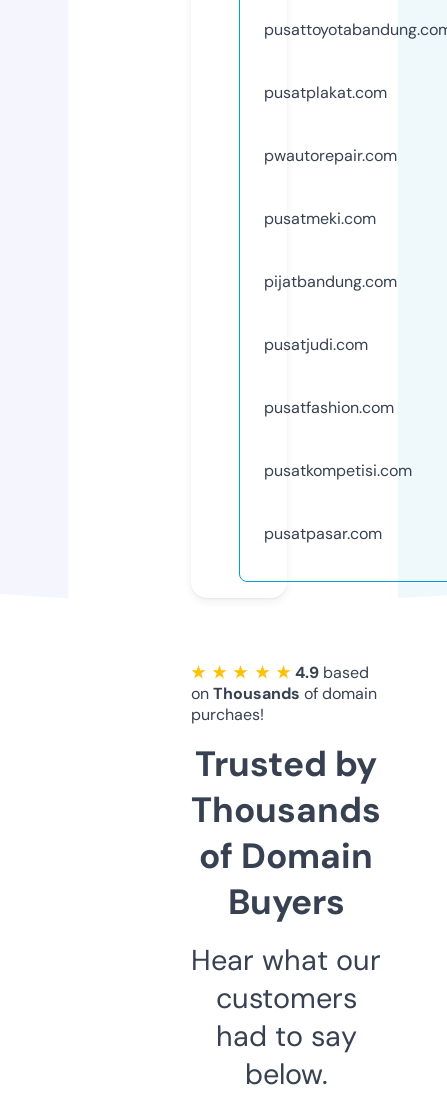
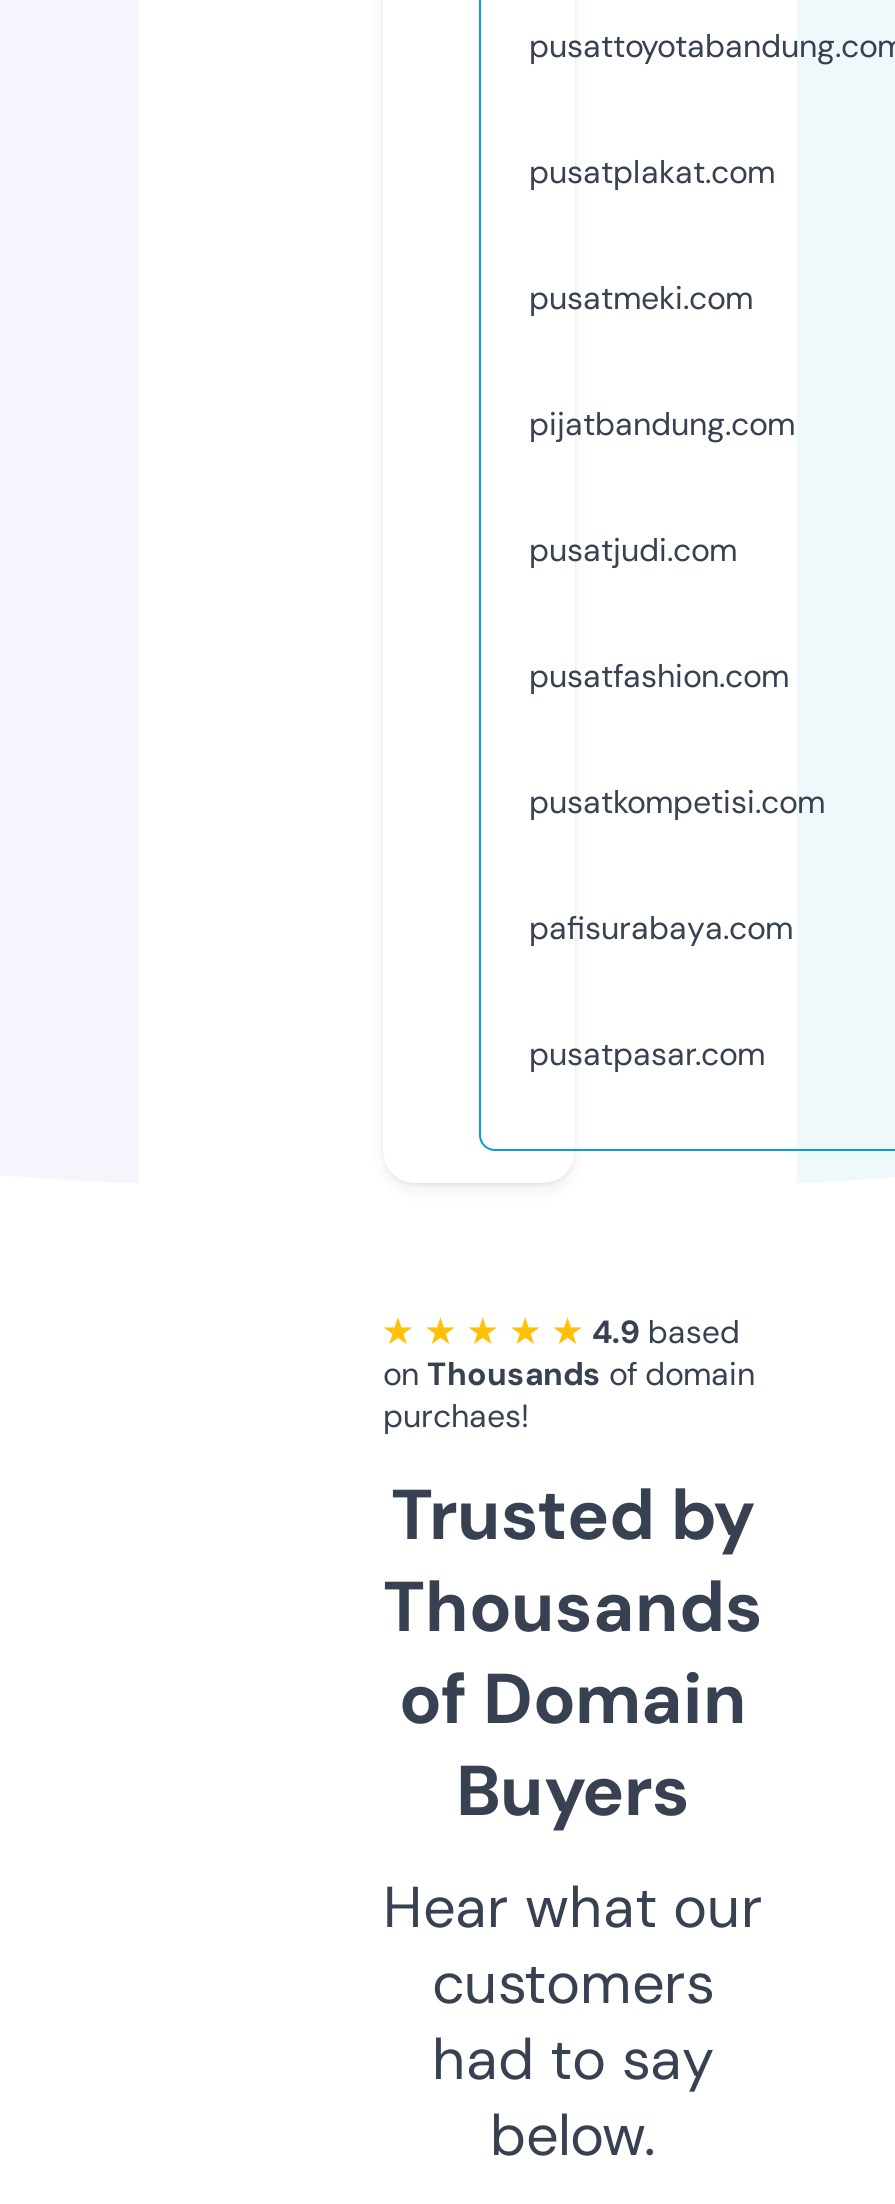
- pwautorepair.com

moved up: pusatmeki.com | pijatbandung.com | pusatjudi.com | pusatfashion.com | pusatkompetisi.com

+ pafisurabaya.com
